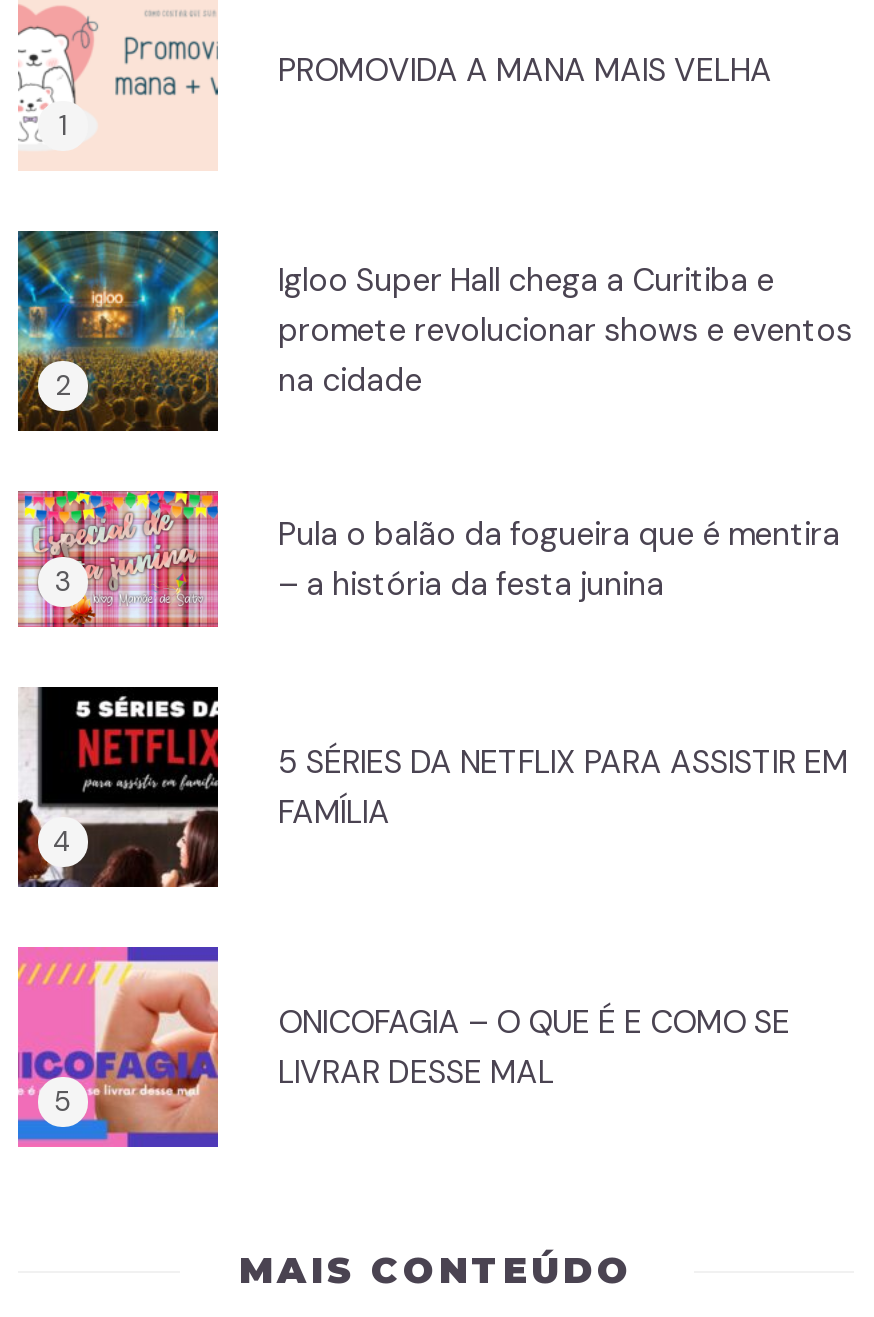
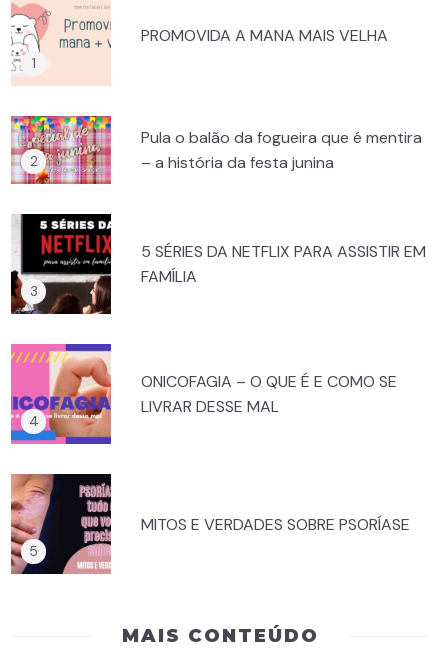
- [image]
- Igloo Super Hall chega a Curitiba e
- promete revolucionar shows e eventos
- na cidade

moved up: [image] | Pula o balão da fogueira que é mentira | – a história da festa junina | 5 SÉRIES DA NETFLIX PARA ASSISTIR EM | FAMÍLIA | ONICOFAGIA – O QUE É E COMO SE | LIVRAR DESSE MAL

+ [image]
+ MITOS E VERDADES SOBRE PSORÍASE
